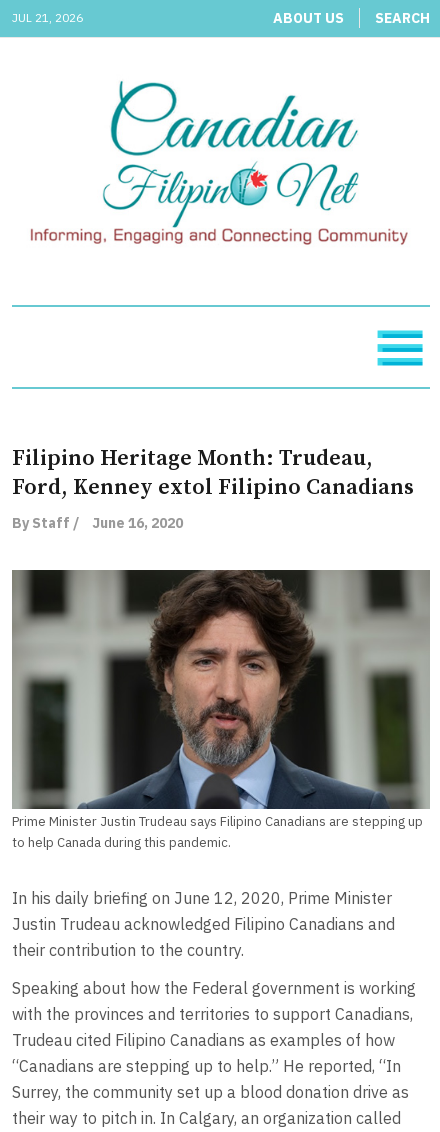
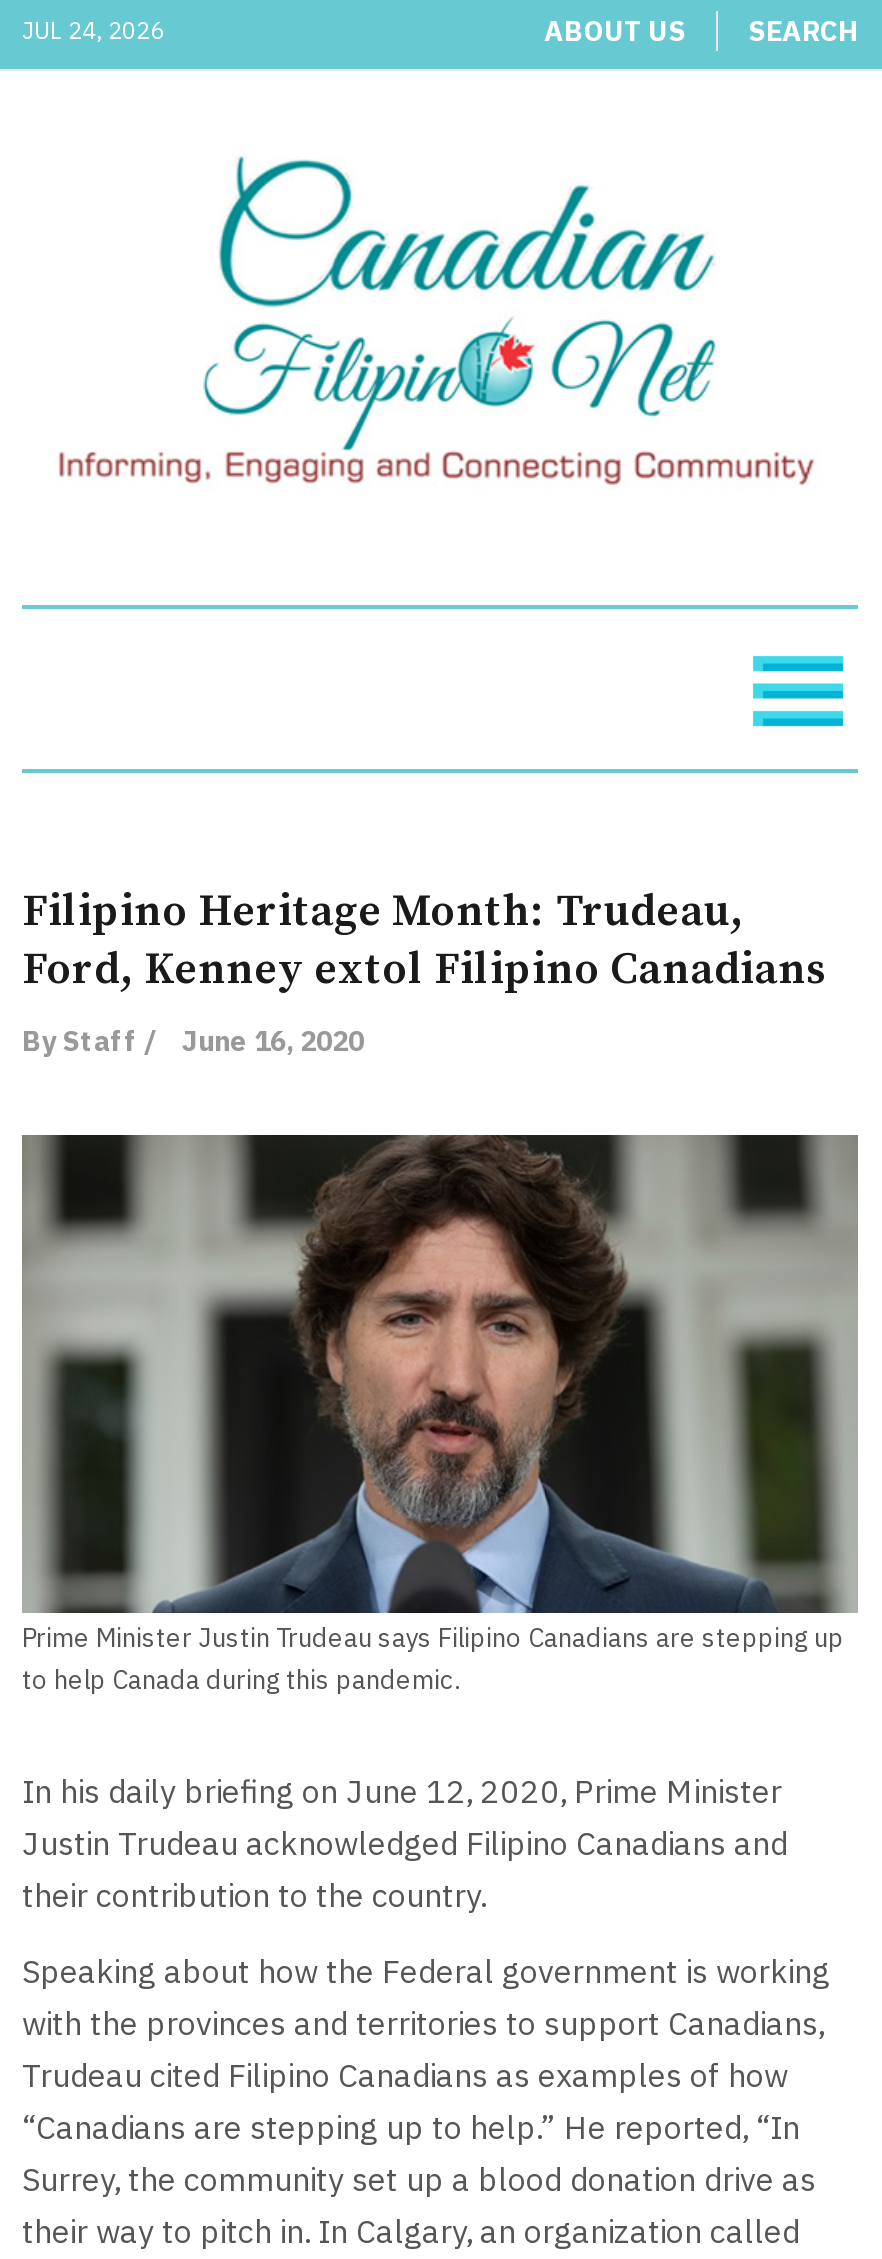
- JUL 21, 2026
+ JUL 24, 2026
